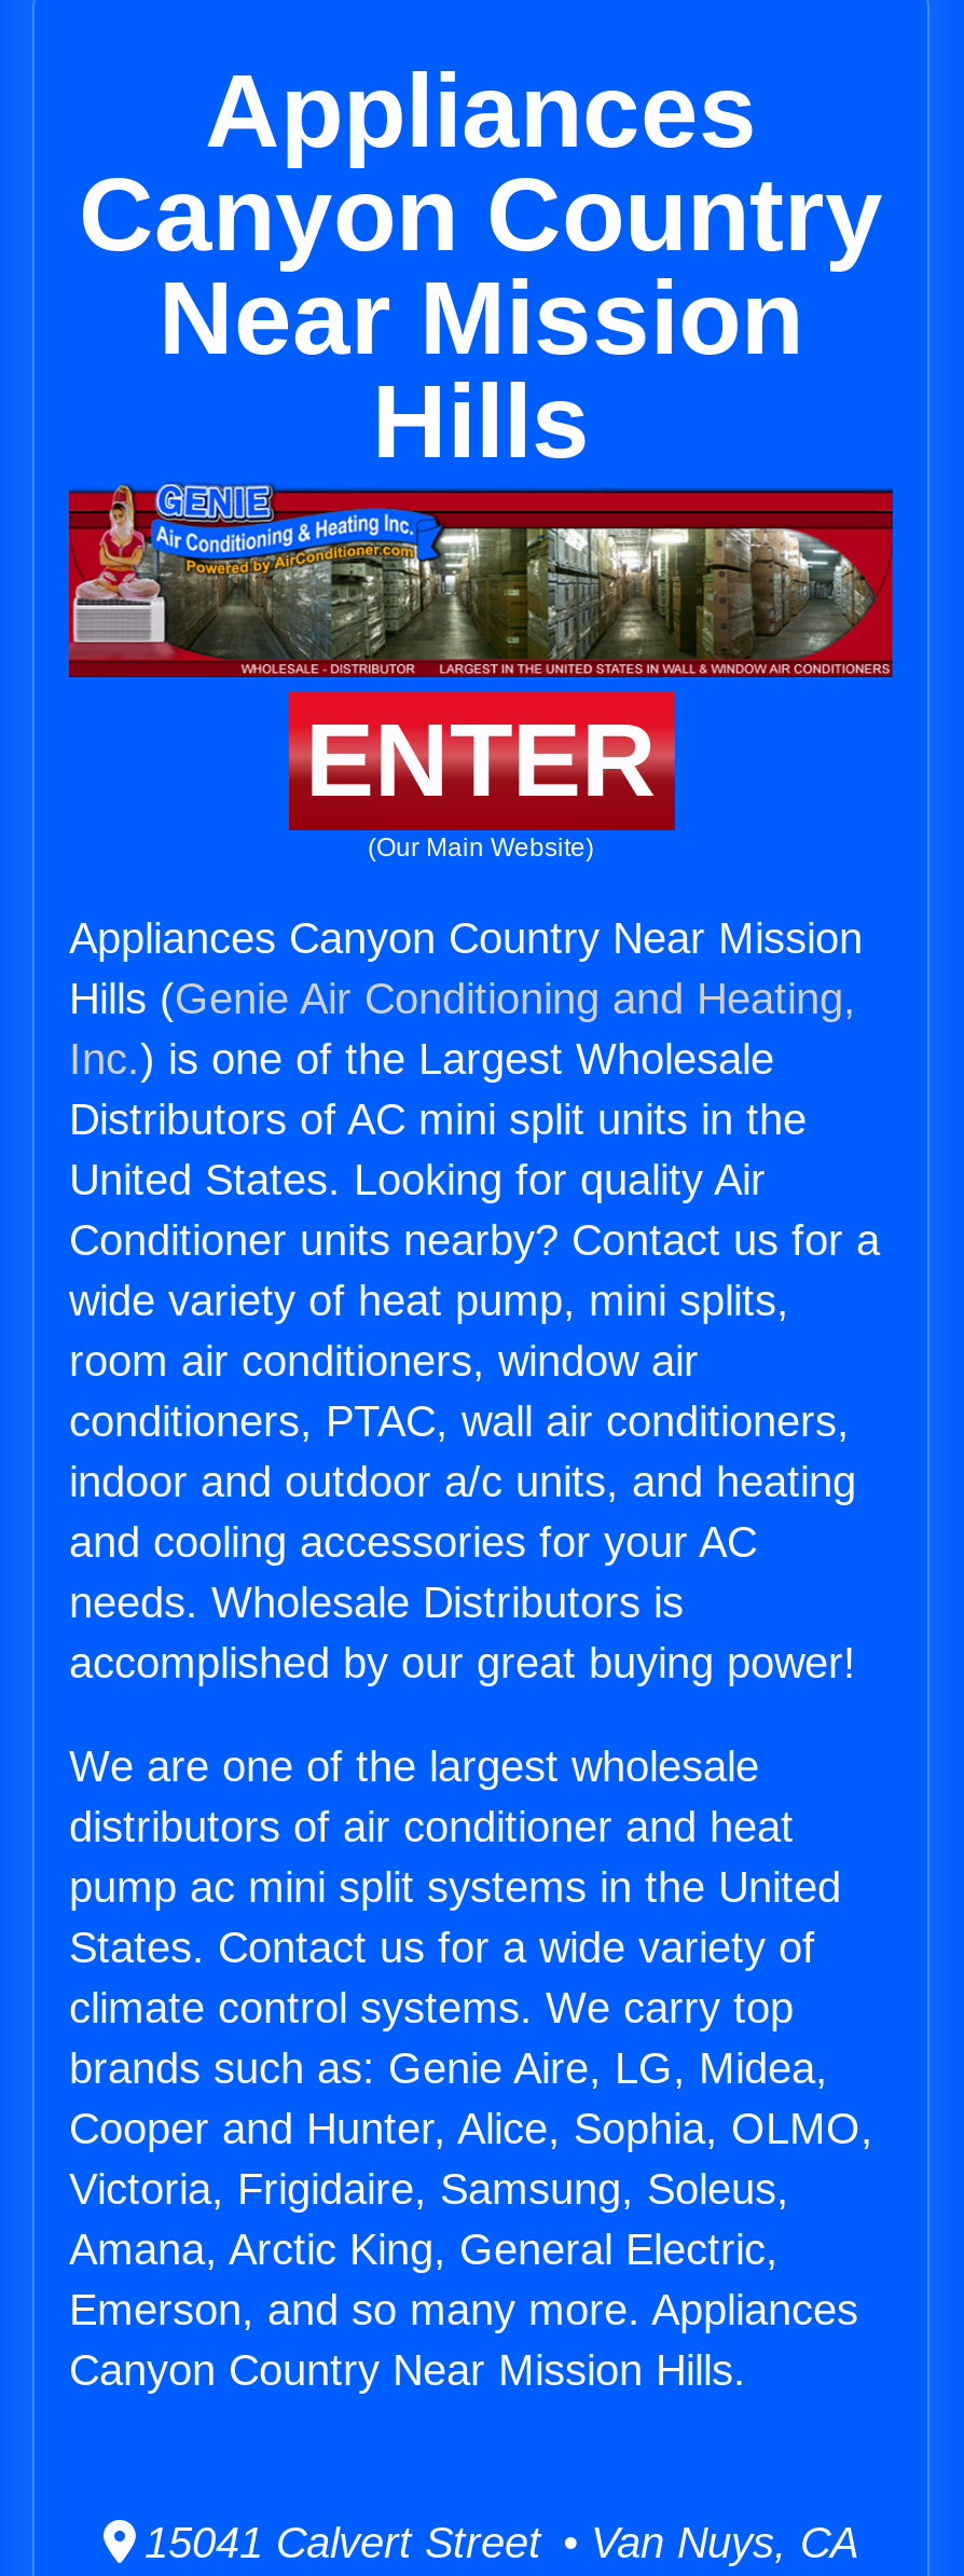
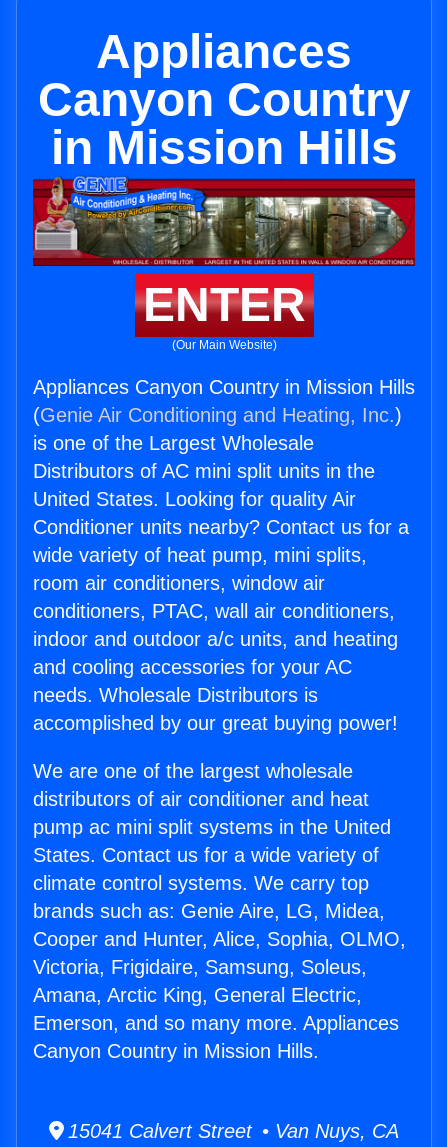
- Near Mission
- Hills
+ in Mission Hills

- Appliances Canyon Country Near Mission
- Hills (Genie Air Conditioning and Heating,
- Inc.) is one of the Largest Wholesale
+ Appliances Canyon Country in Mission Hills
+ (Genie Air Conditioning and Heating, Inc.)
+ is one of the Largest Wholesale

- Canyon Country Near Mission Hills.
+ Canyon Country in Mission Hills.
